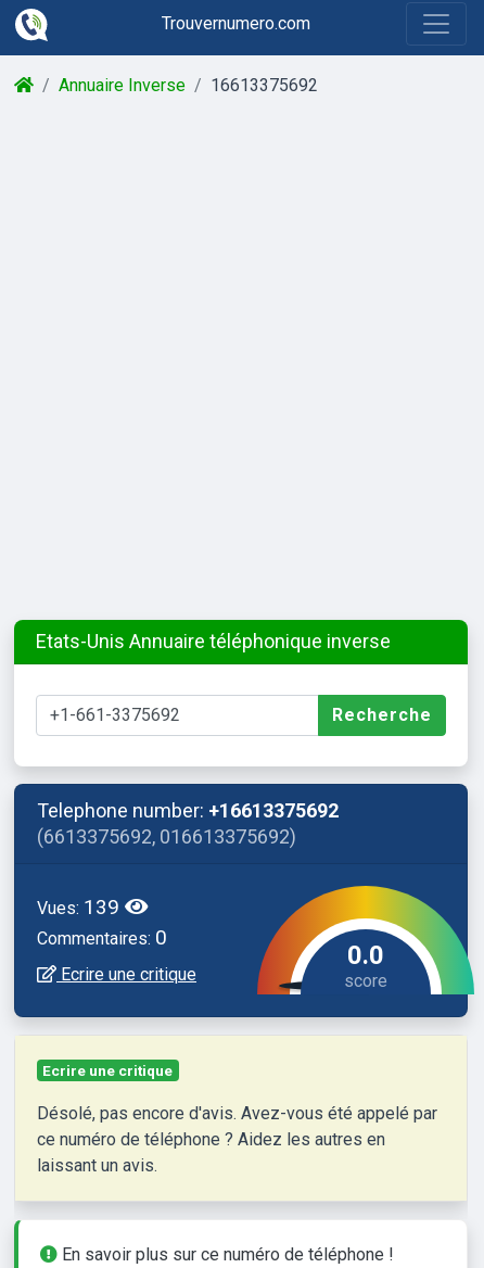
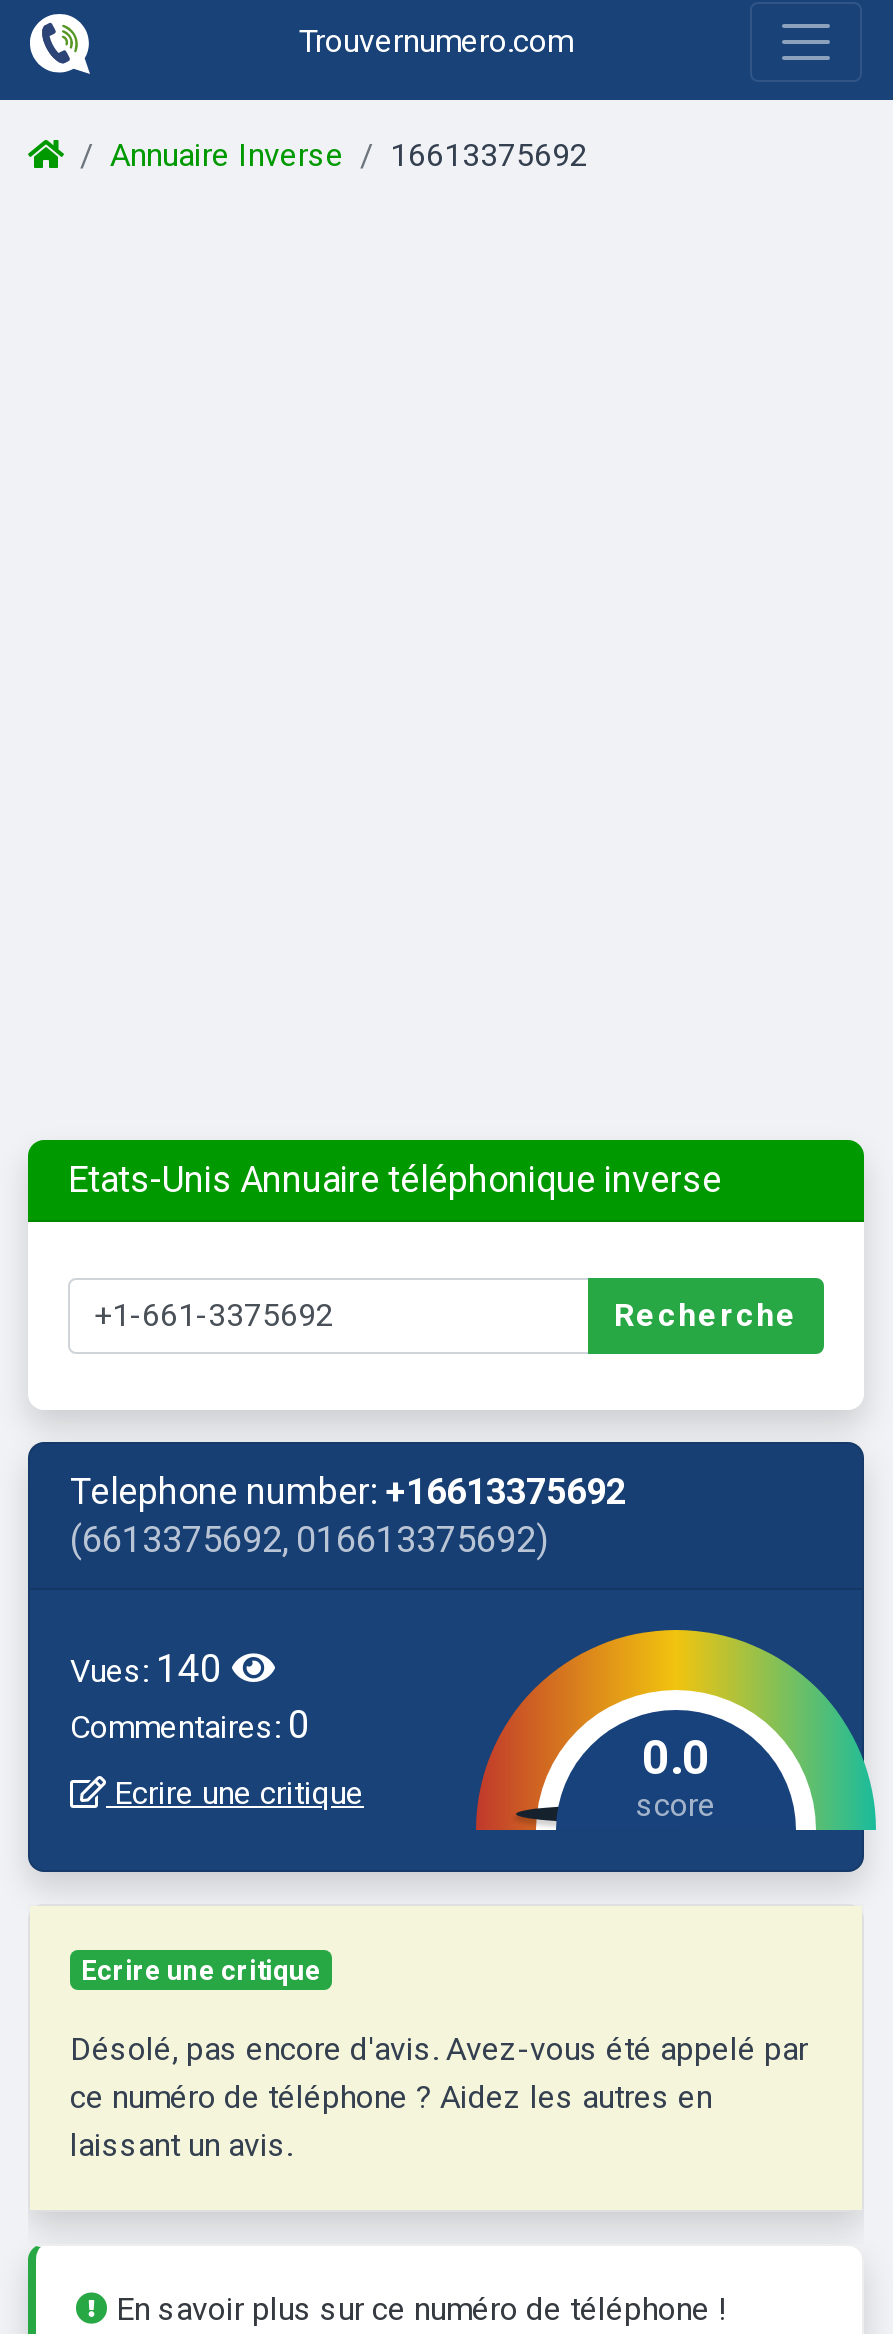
- Vues: 139
+ Vues: 140
